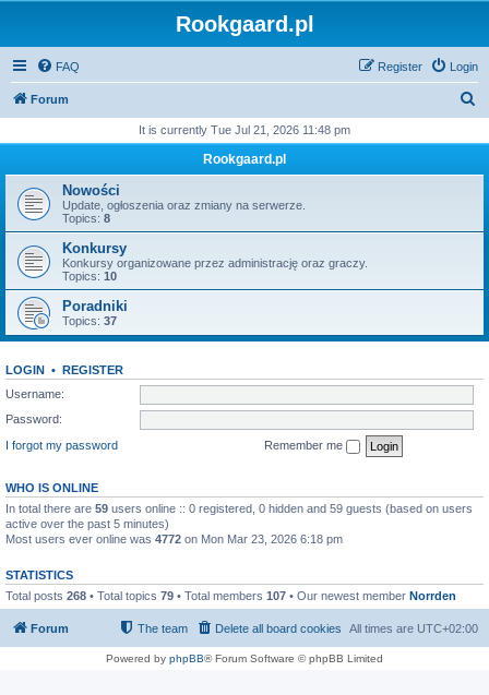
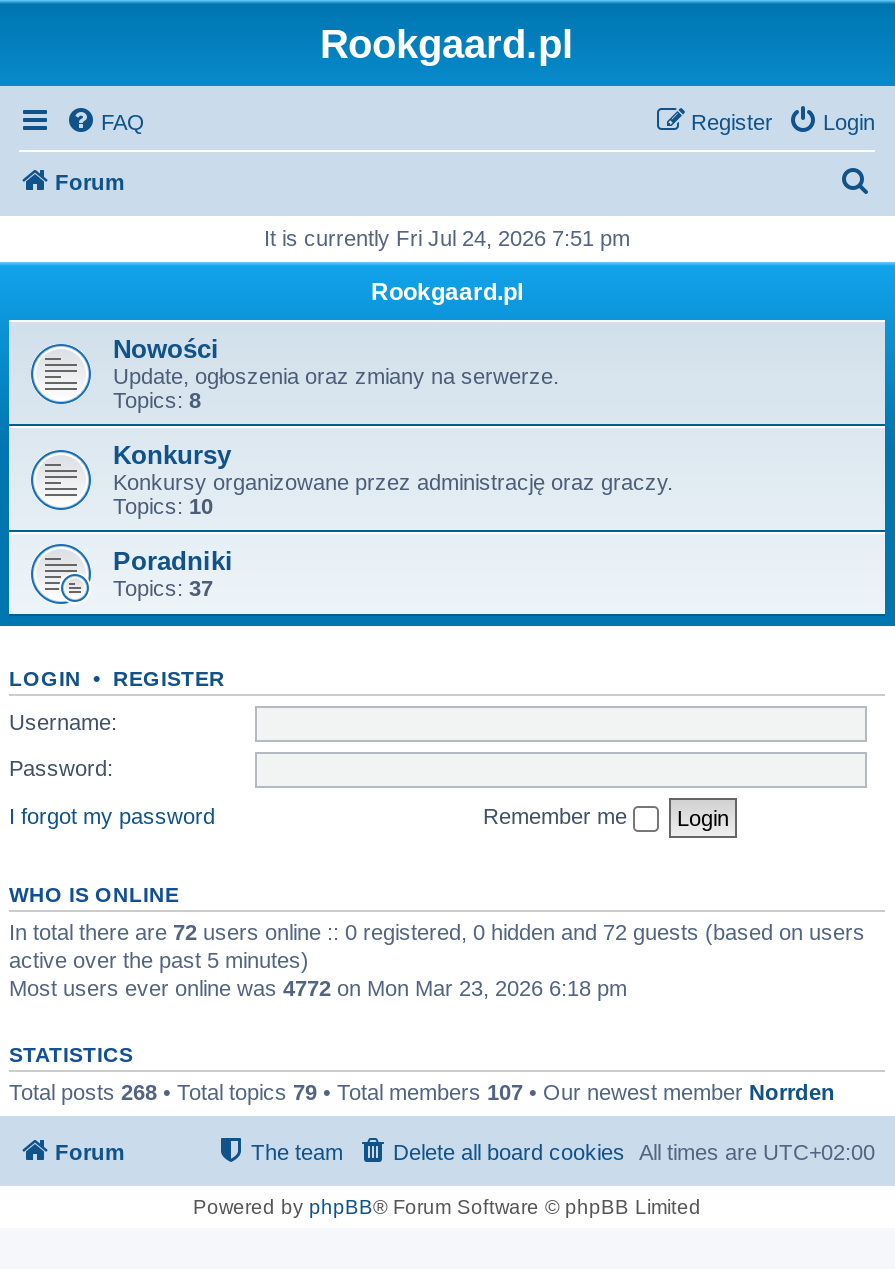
- It is currently Tue Jul 21, 2026 11:48 pm
+ It is currently Fri Jul 24, 2026 7:51 pm

- In total there are 59 users online :: 0 registered, 0 hidden and 59 guests (based on users
+ In total there are 72 users online :: 0 registered, 0 hidden and 72 guests (based on users
